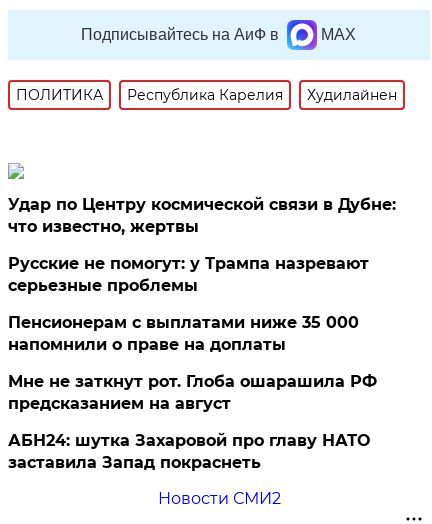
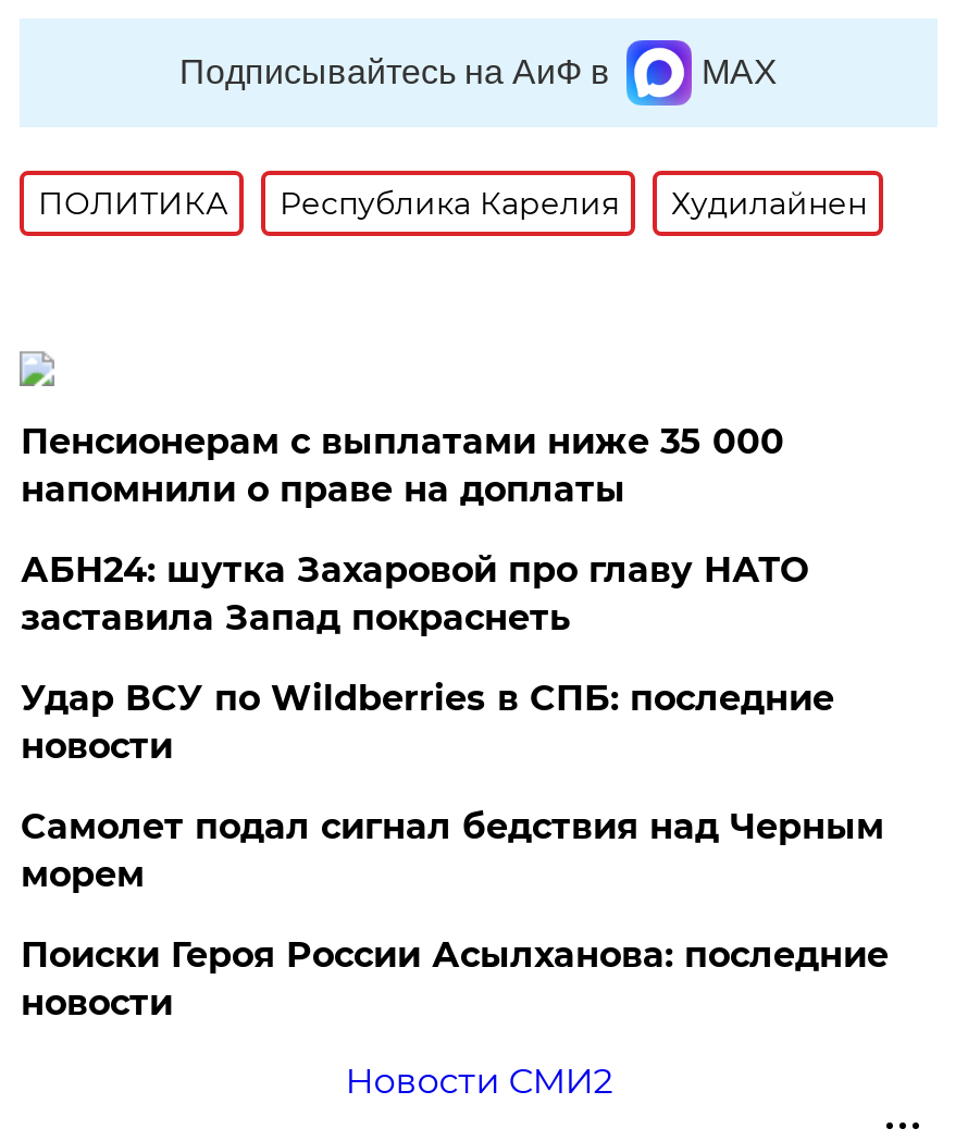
- Удар по Центру космической связи в Дубне:
- что известно, жертвы
- Русские не помогут: у Трампа назревают
- серьезные проблемы

moved up: Пенсионерам с выплатами ниже 35 000 | напомнили о праве на доплаты

- Мне не заткнут рот. Глоба ошарашила РФ
- предсказанием на август

moved up: АБН24: шутка Захаровой про главу НАТО | заставила Запад покраснеть

+ Удар ВСУ по Wildberries в СПБ: последние
+ новости
+ Самолет подал сигнал бедствия над Черным
+ морем
+ Поиски Героя России Асылханова: последние
+ новости
